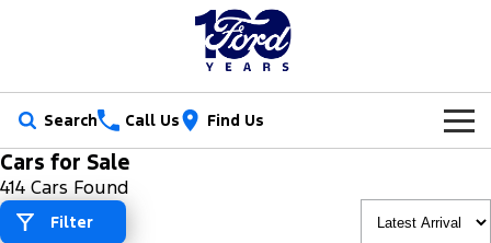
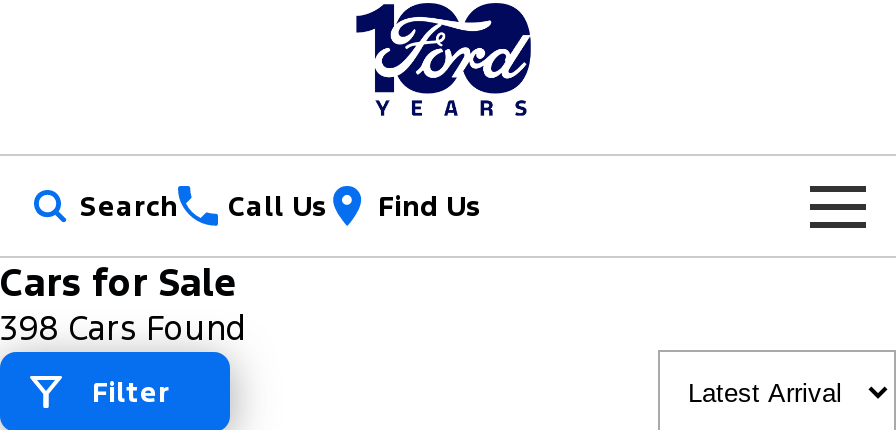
- 414 Cars Found
+ 398 Cars Found
